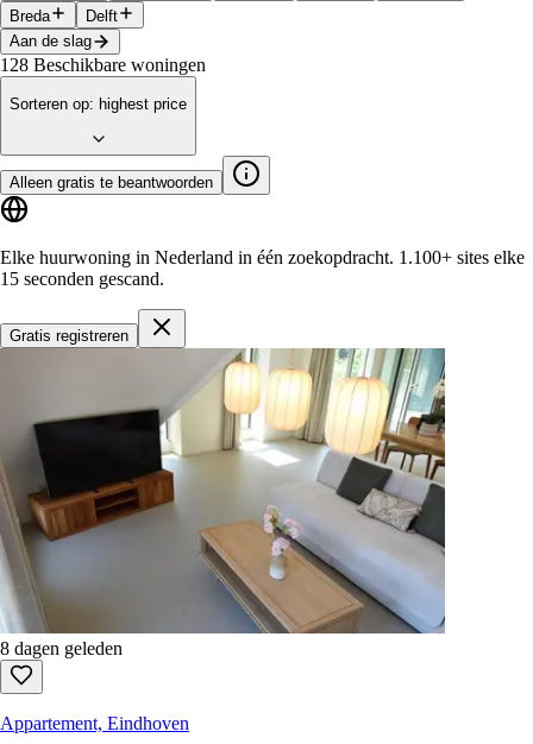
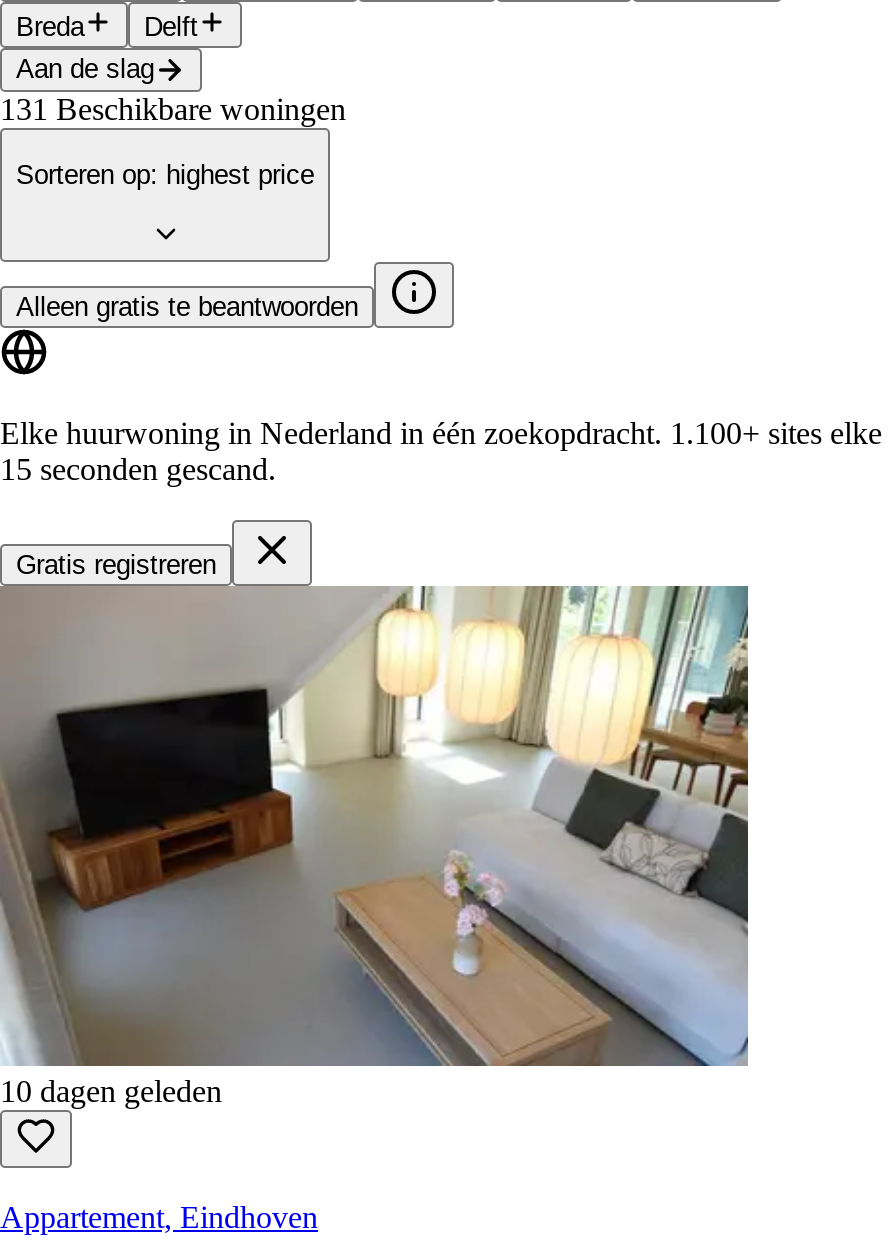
- 128 Beschikbare woningen
+ 131 Beschikbare woningen

- 8 dagen geleden
+ 10 dagen geleden
